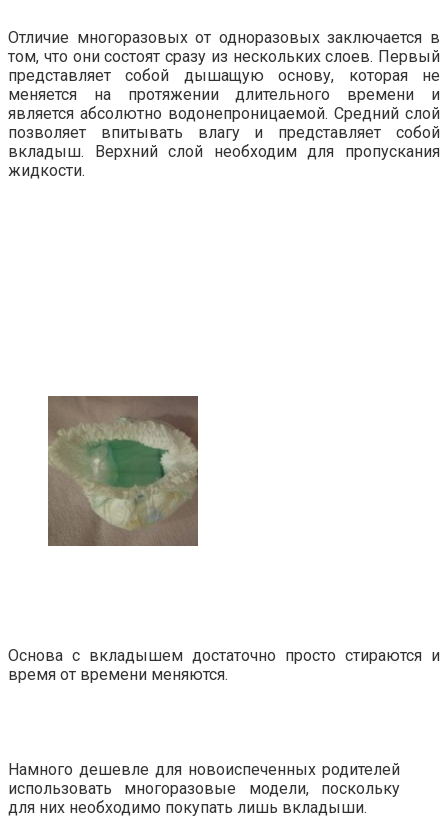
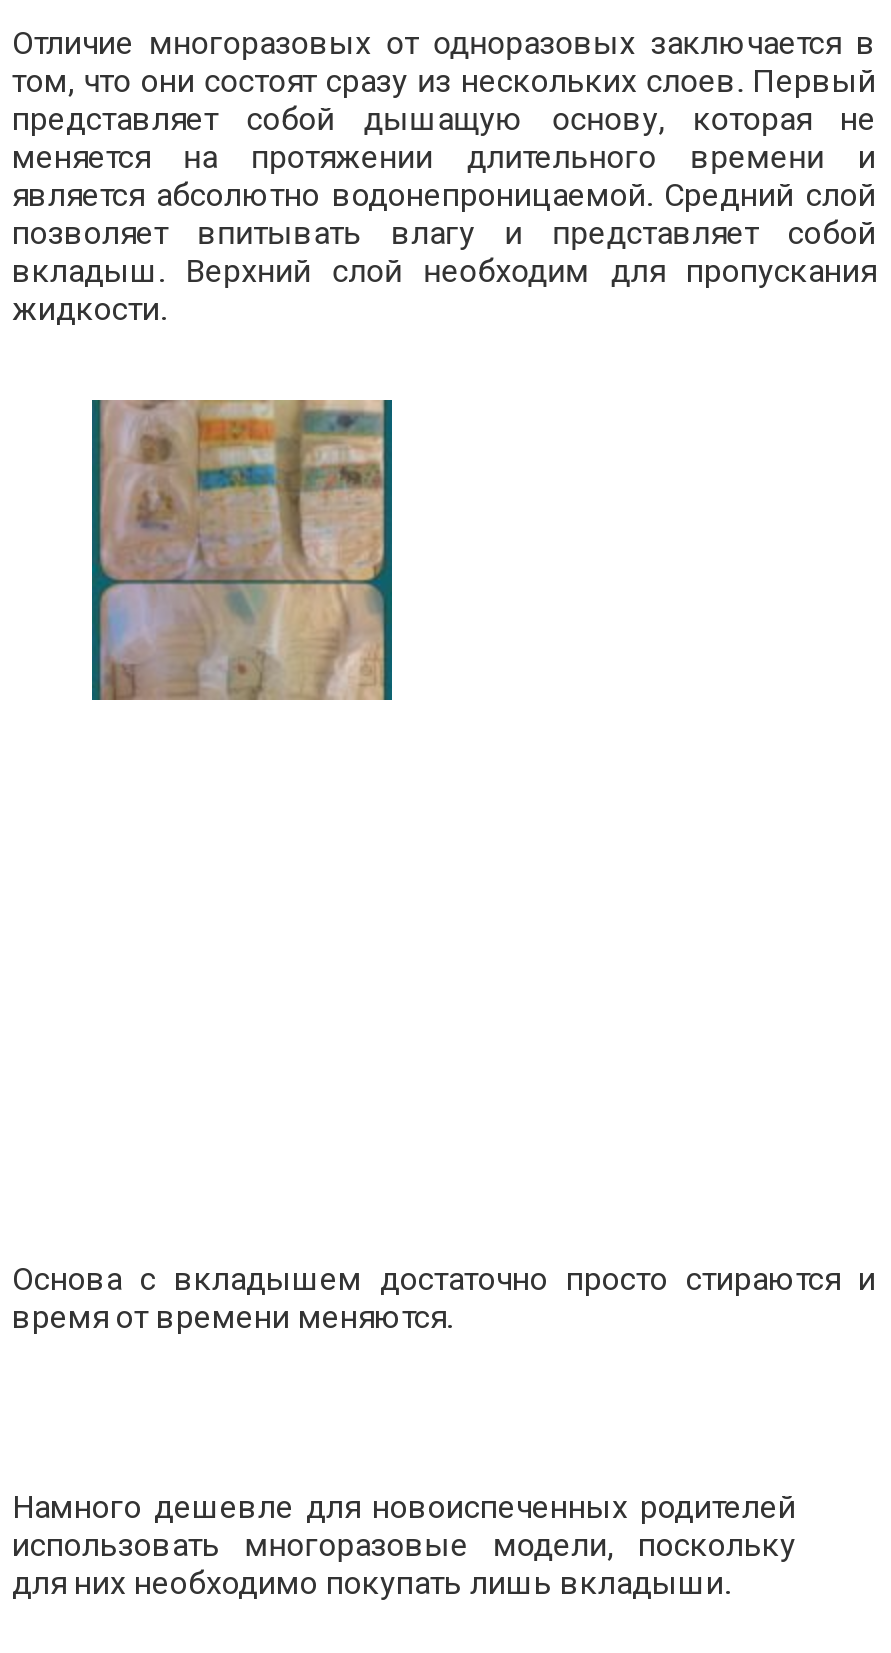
+ [image]

- [image]
